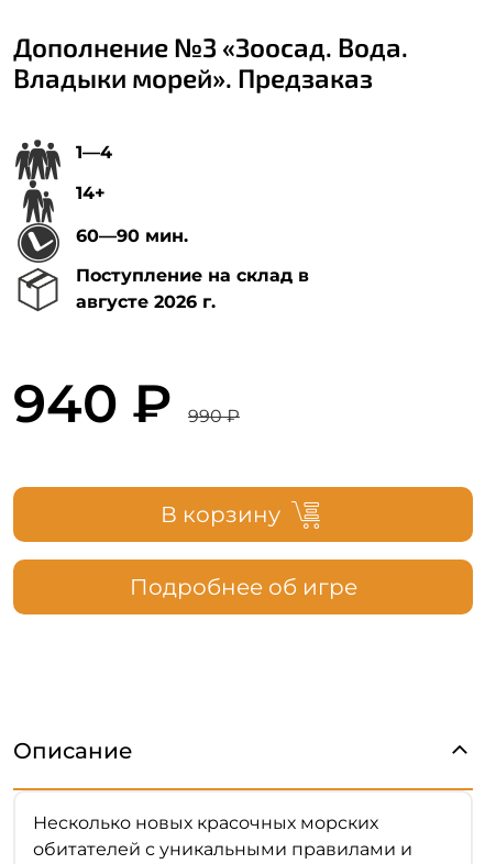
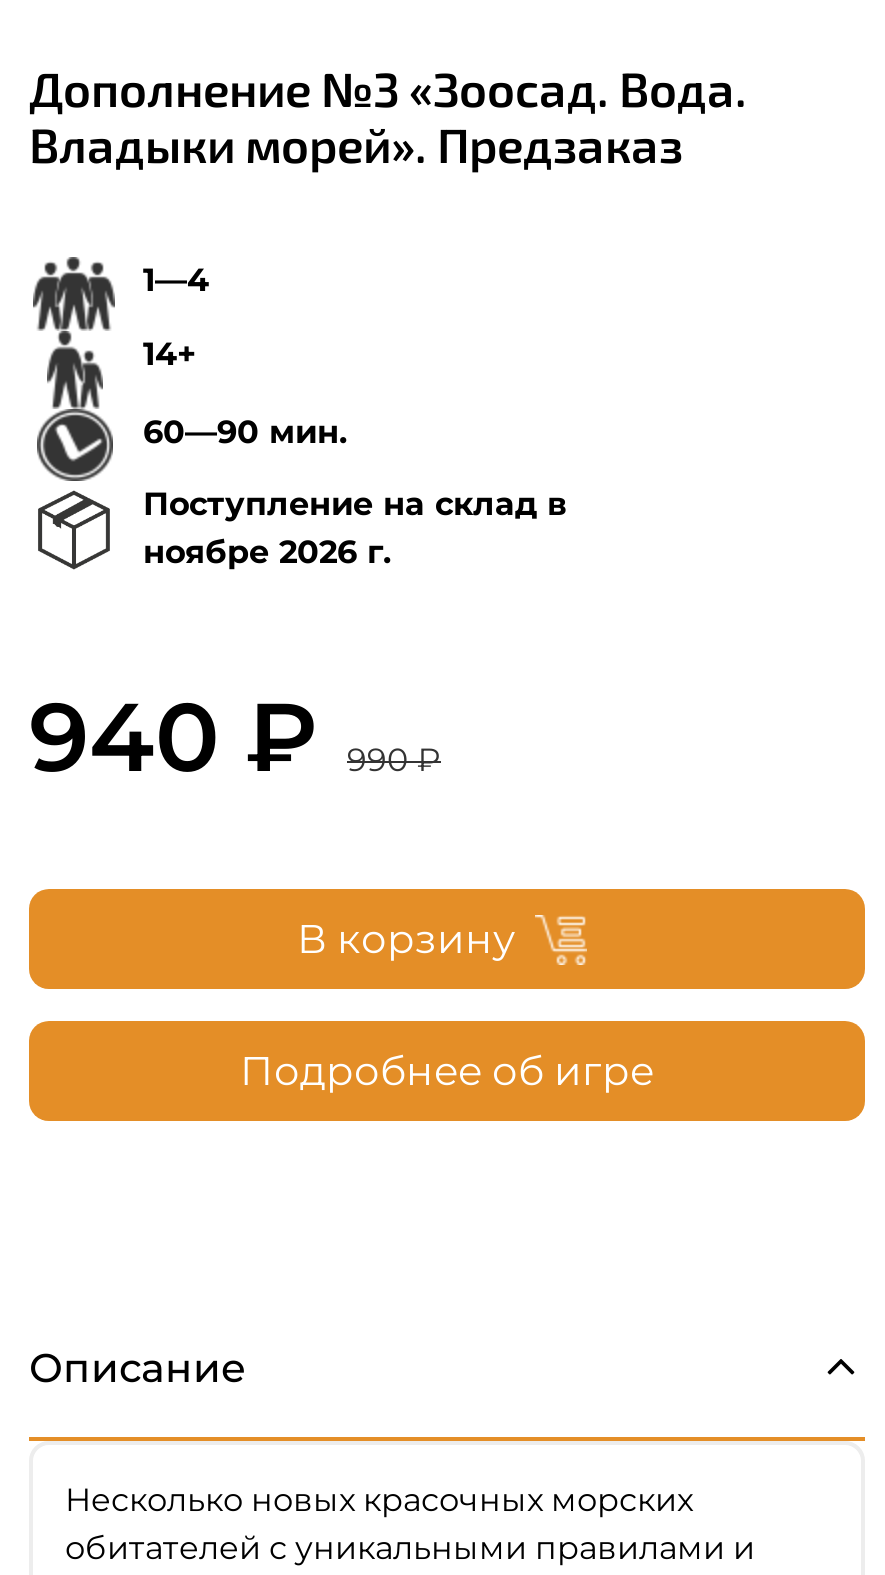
- августе 2026 г.
+ ноябре 2026 г.
